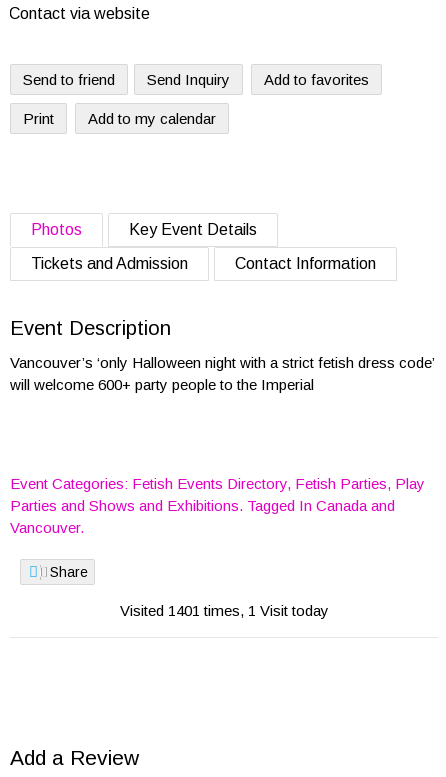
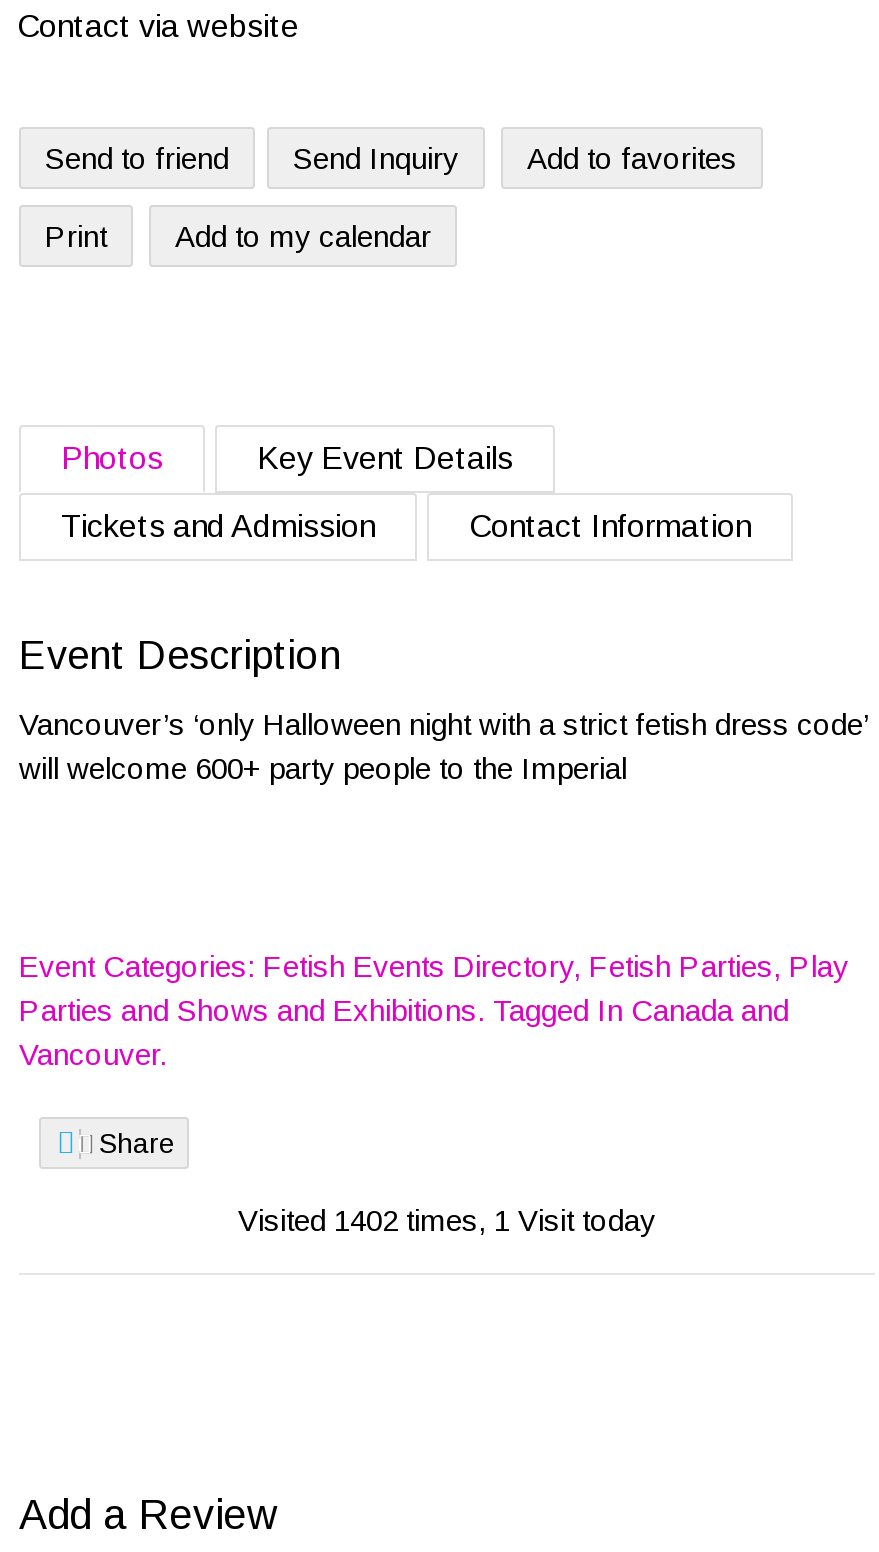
- Visited 1401 times, 1 Visit today
+ Visited 1402 times, 1 Visit today
